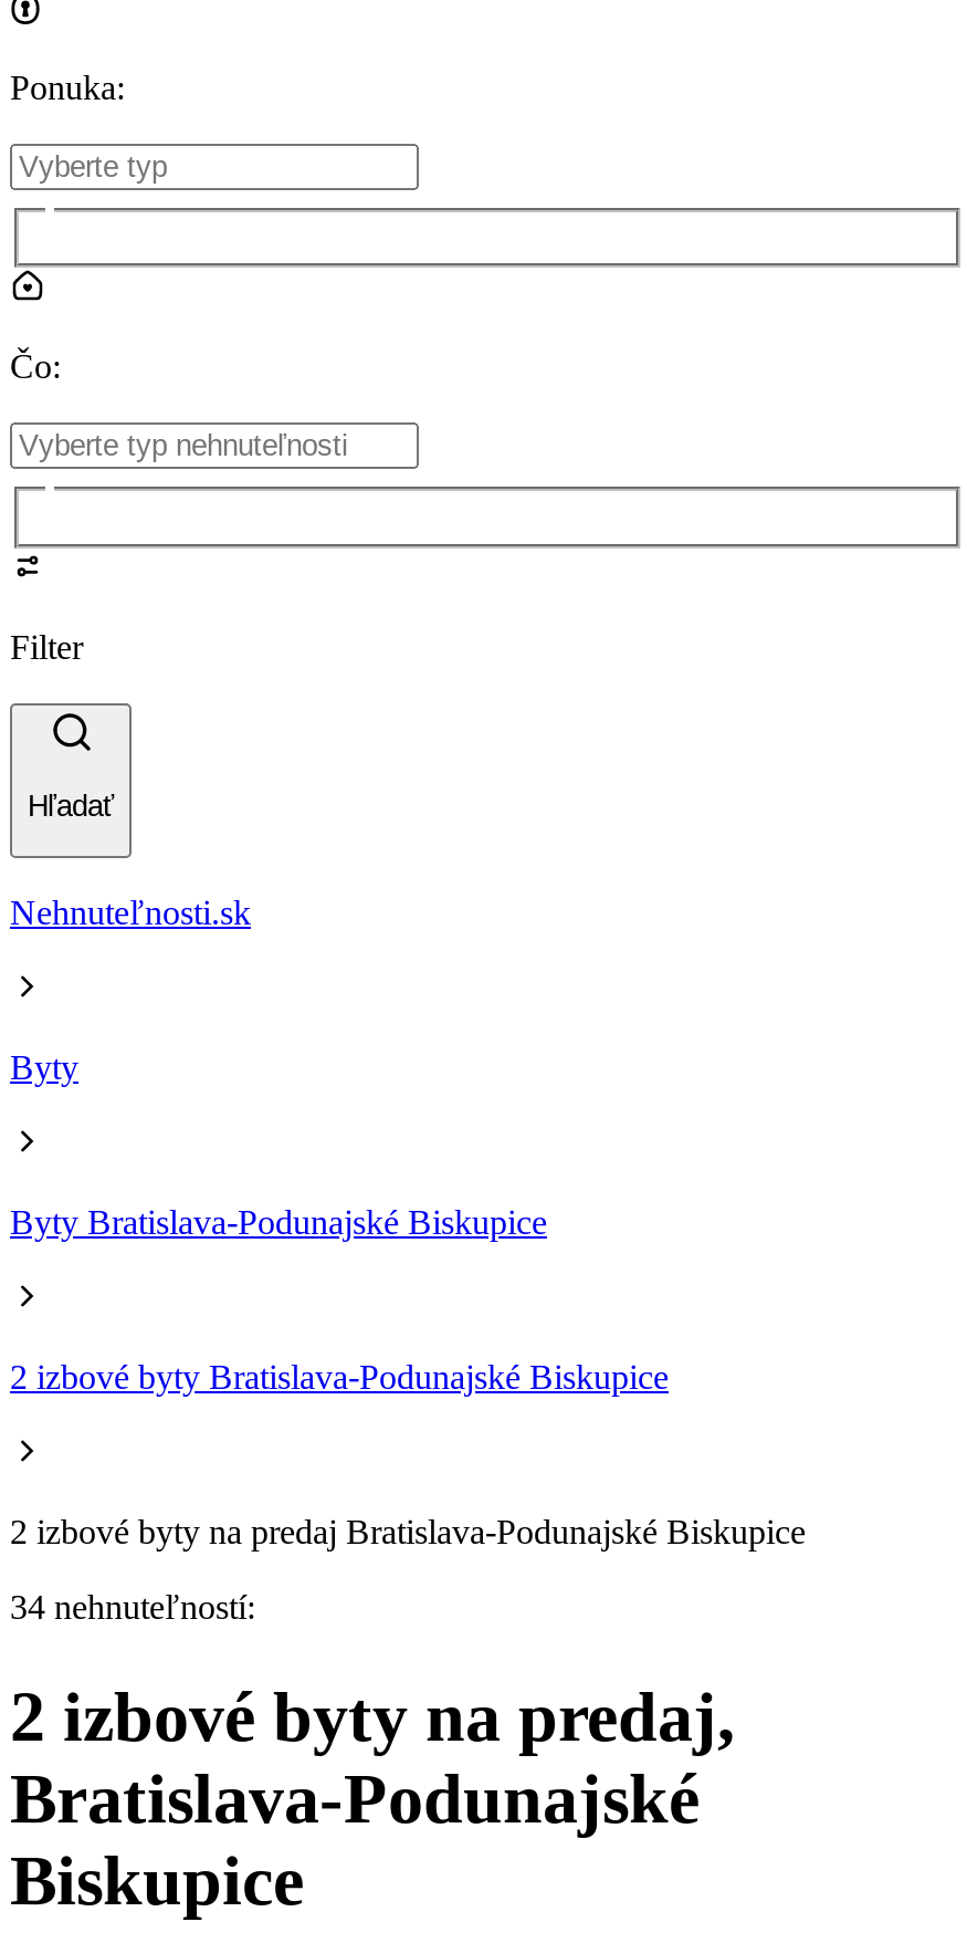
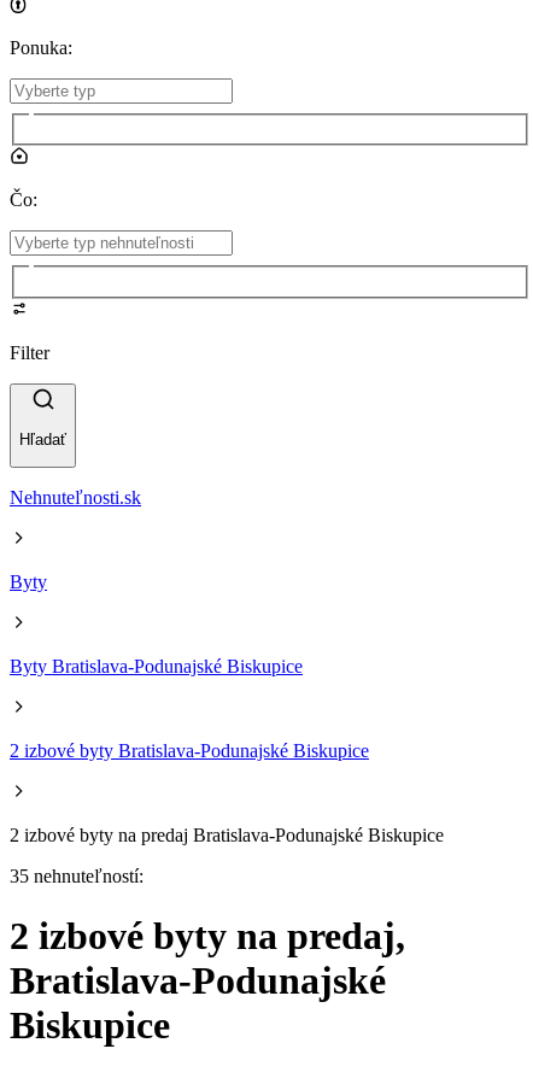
- 34 nehnuteľností:
+ 35 nehnuteľností:
